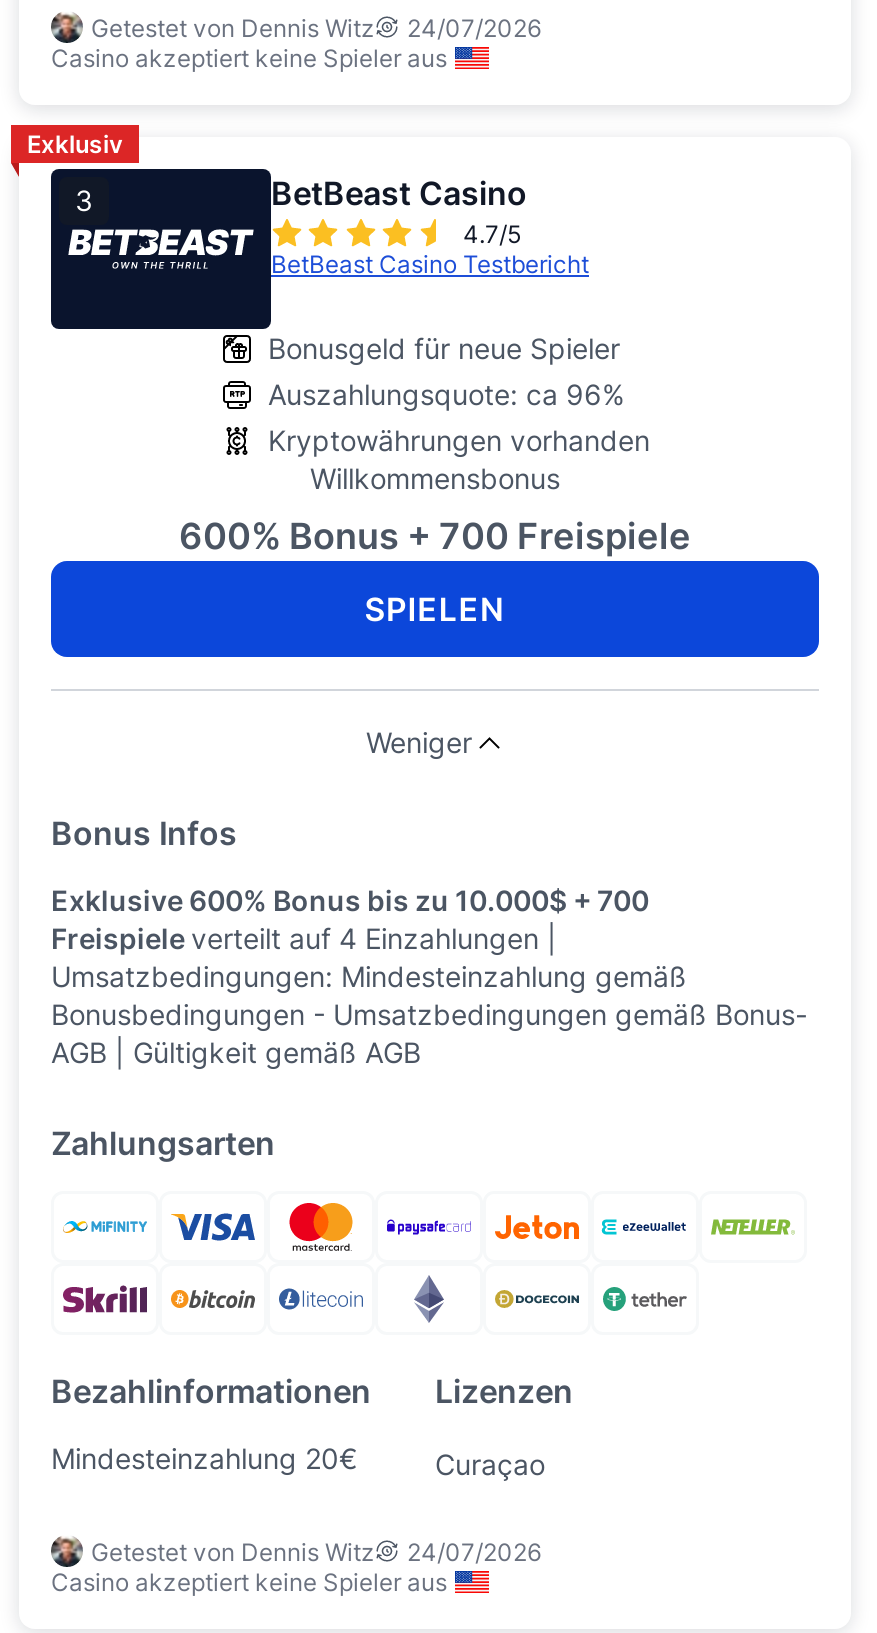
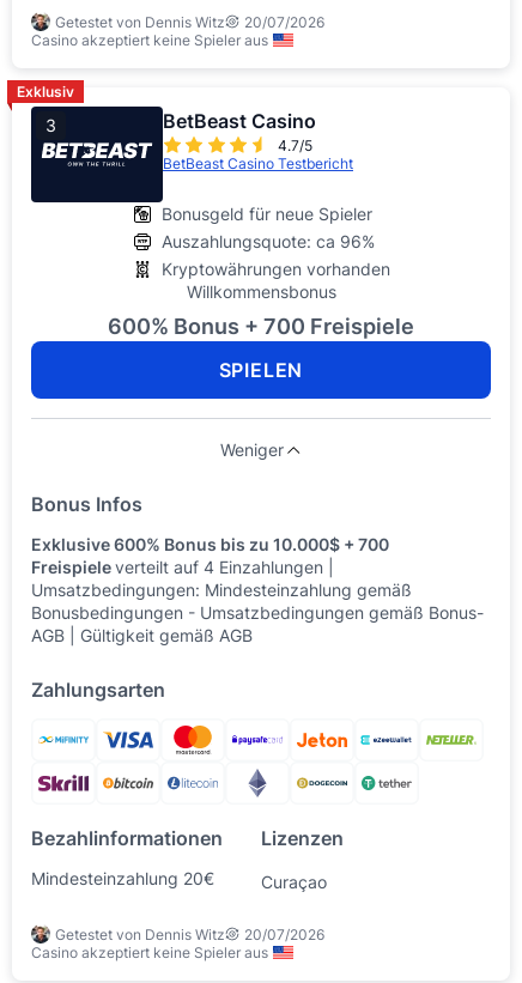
- Getestet von Dennis Witz 24/07/2026
+ Getestet von Dennis Witz 20/07/2026

- Getestet von Dennis Witz 24/07/2026
+ Getestet von Dennis Witz 20/07/2026
